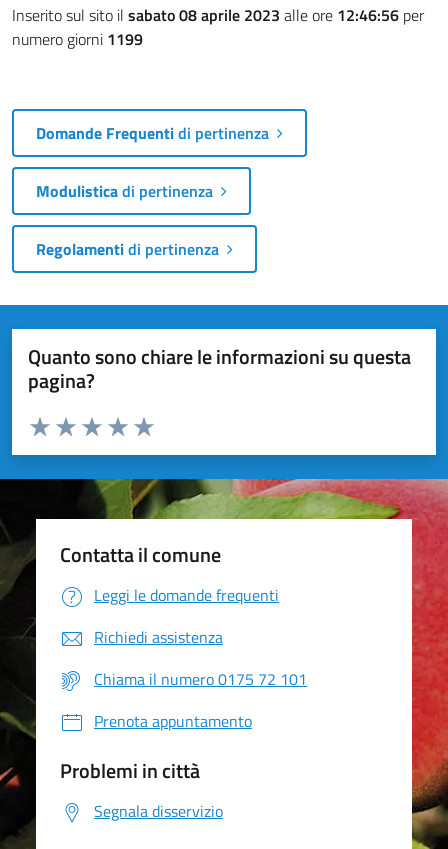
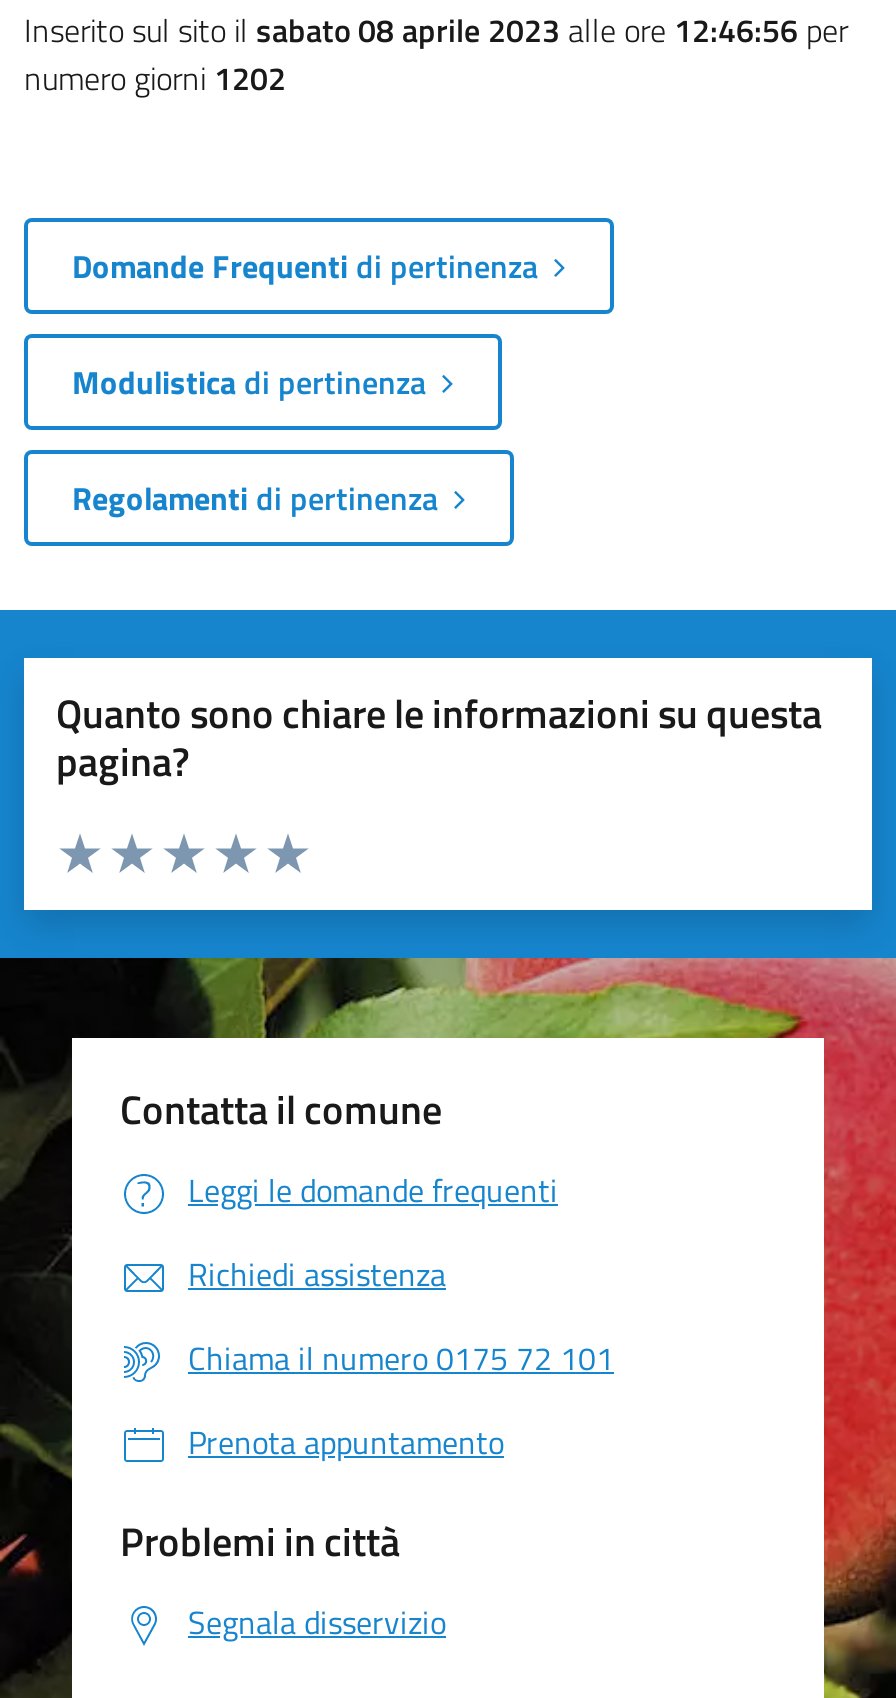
- numero giorni 1199
+ numero giorni 1202
